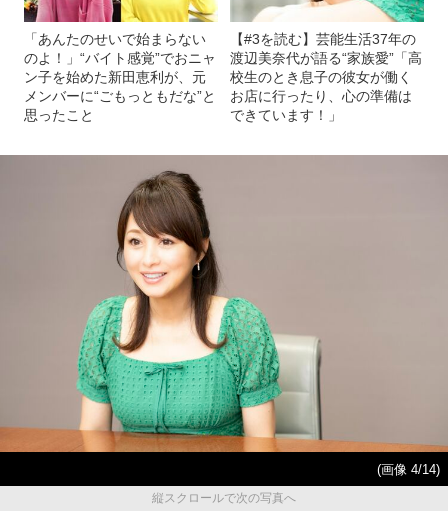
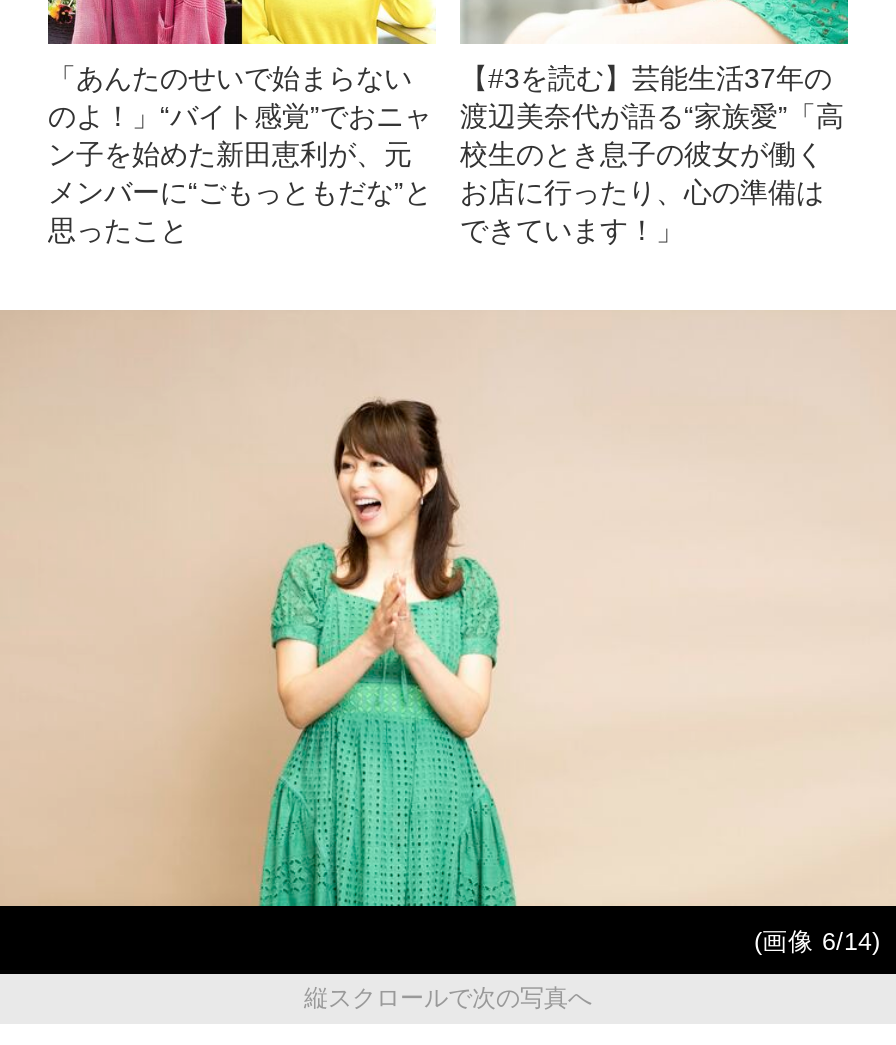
- [image]
- (画像 4/14)
+ [image]
+ (画像 6/14)
